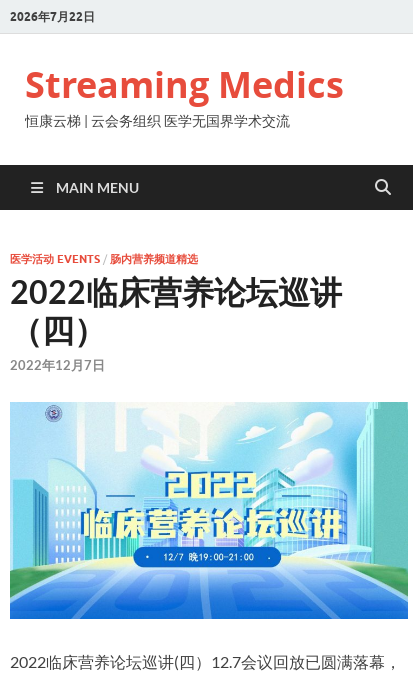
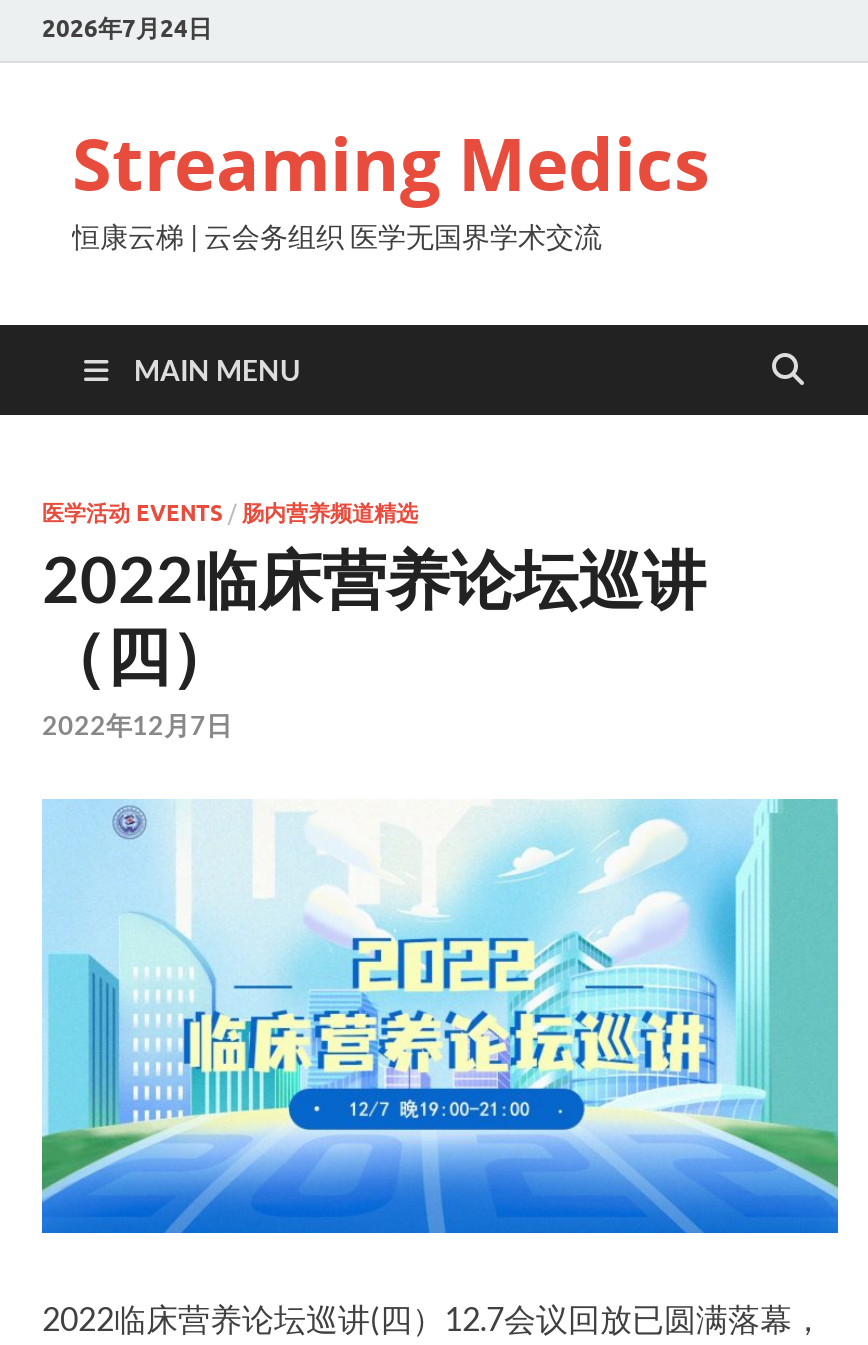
- 2026年7月22日
+ 2026年7月24日
